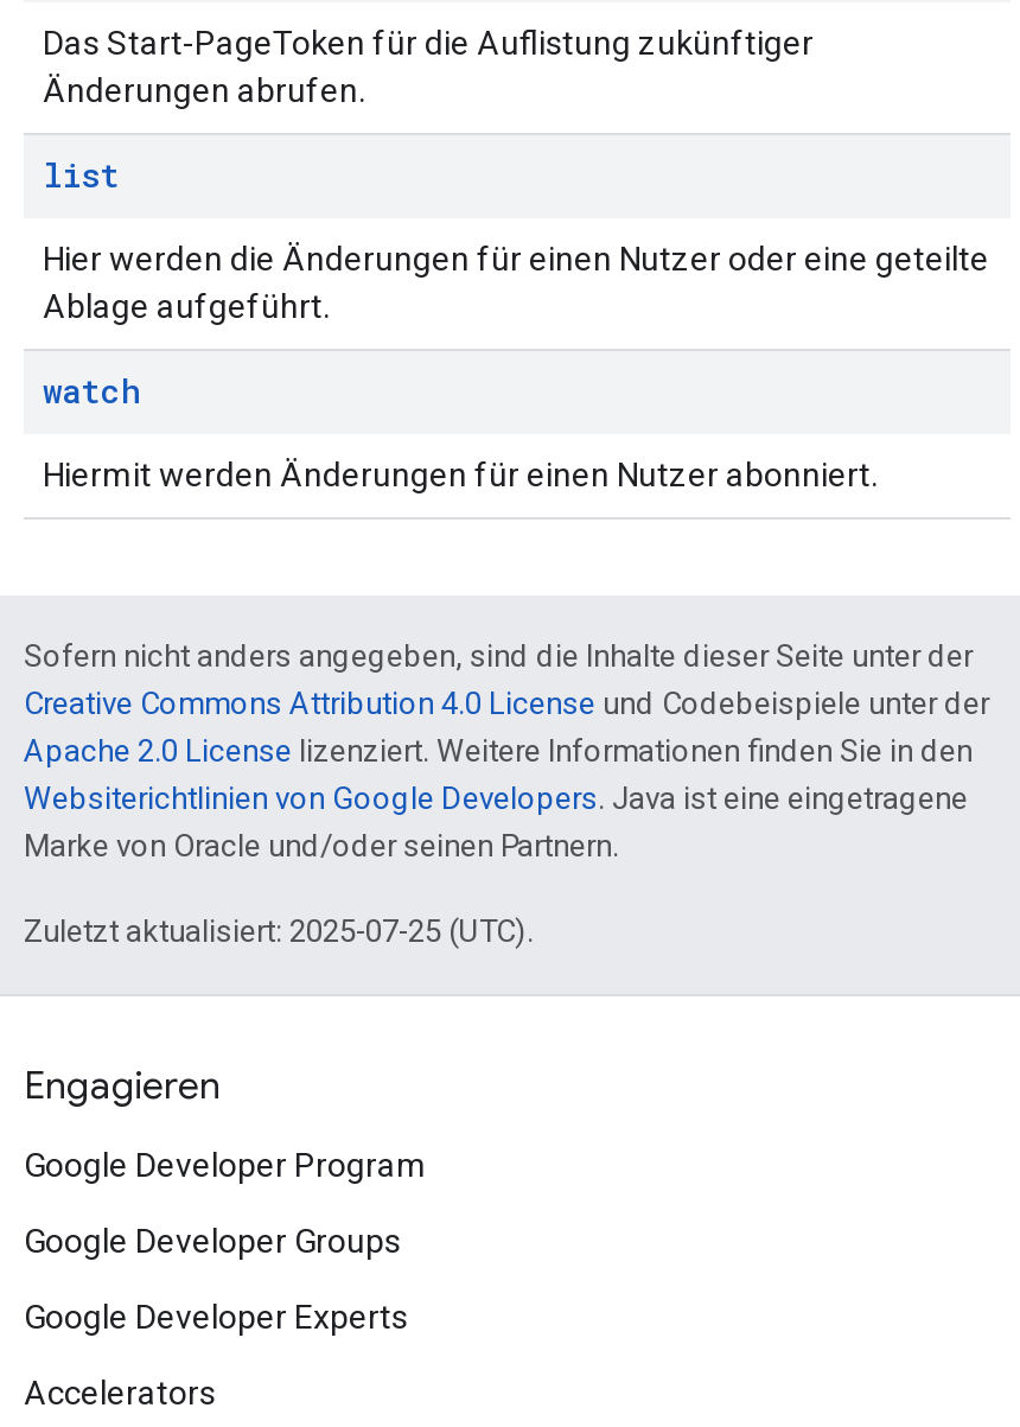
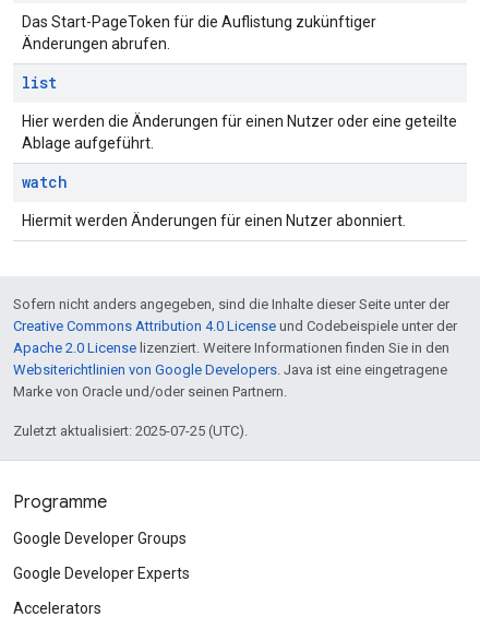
- Engagieren
- Google Developer Program
+ Programme
